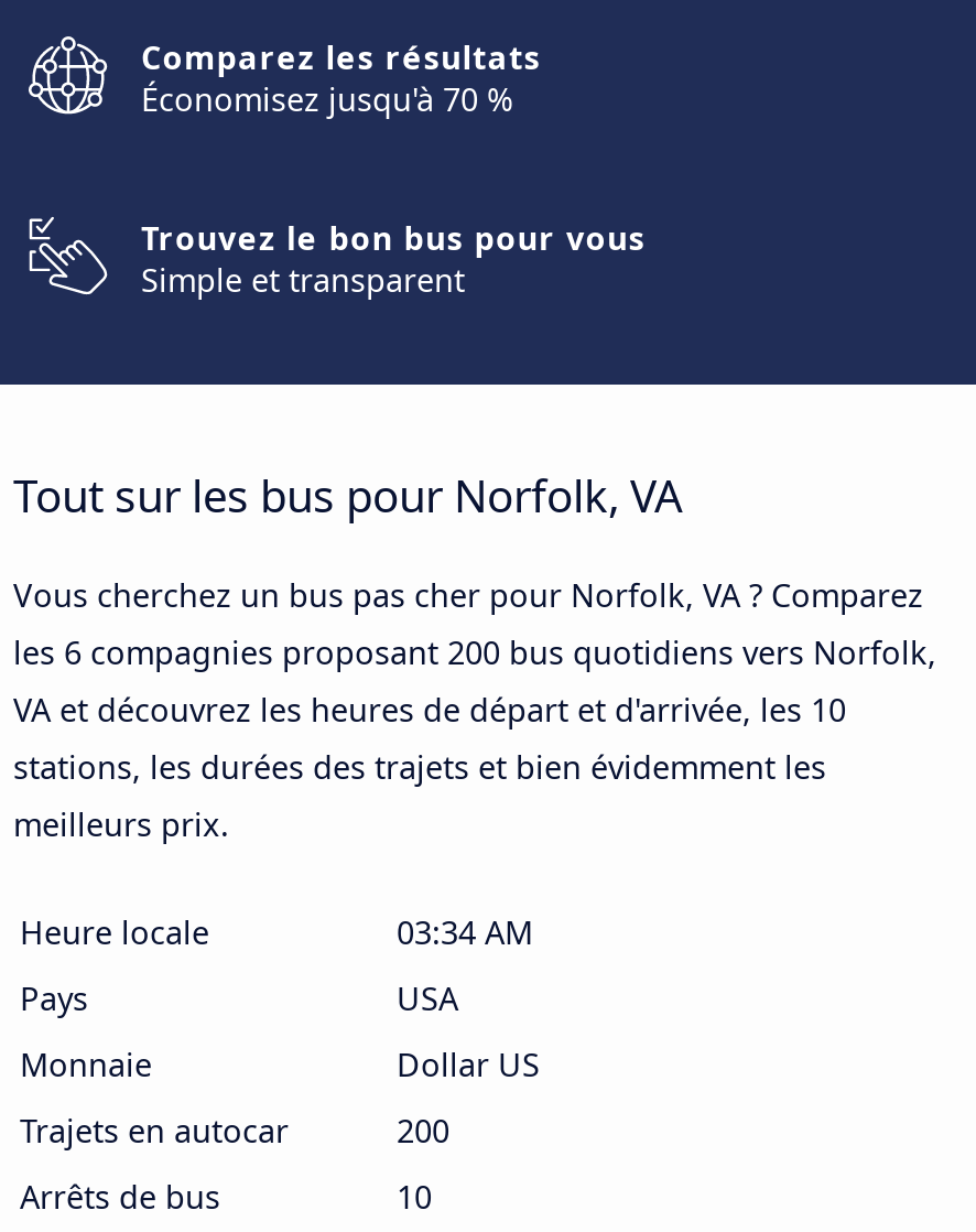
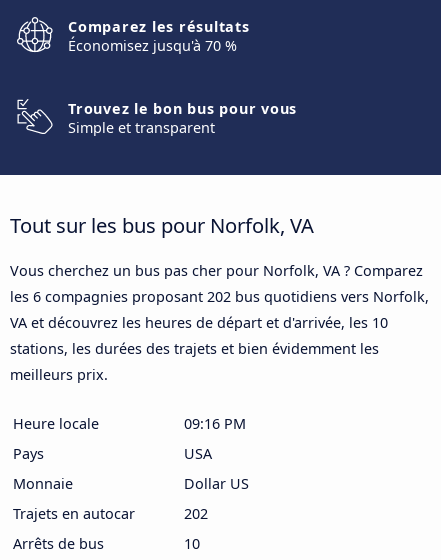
- les 6 compagnies proposant 200 bus quotidiens vers Norfolk,
+ les 6 compagnies proposant 202 bus quotidiens vers Norfolk,

- 03:34 AM
+ 09:16 PM

- 200
+ 202
